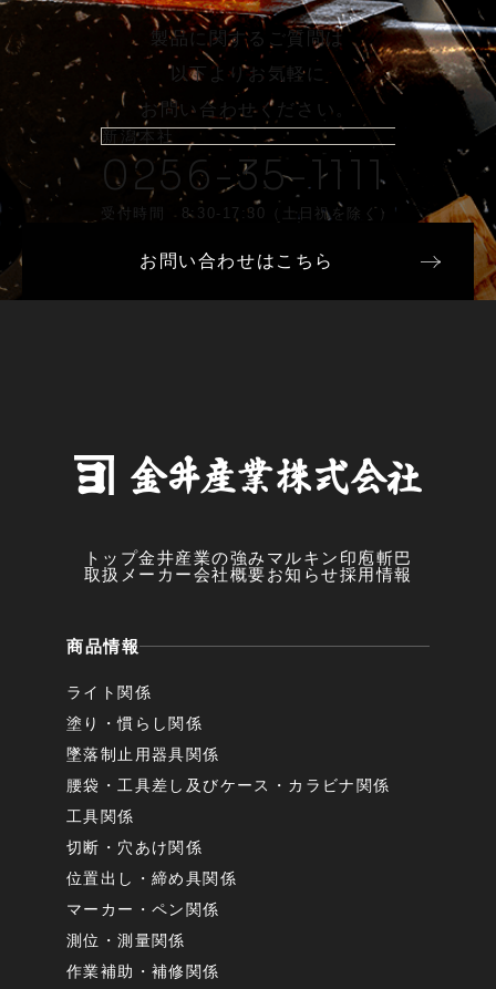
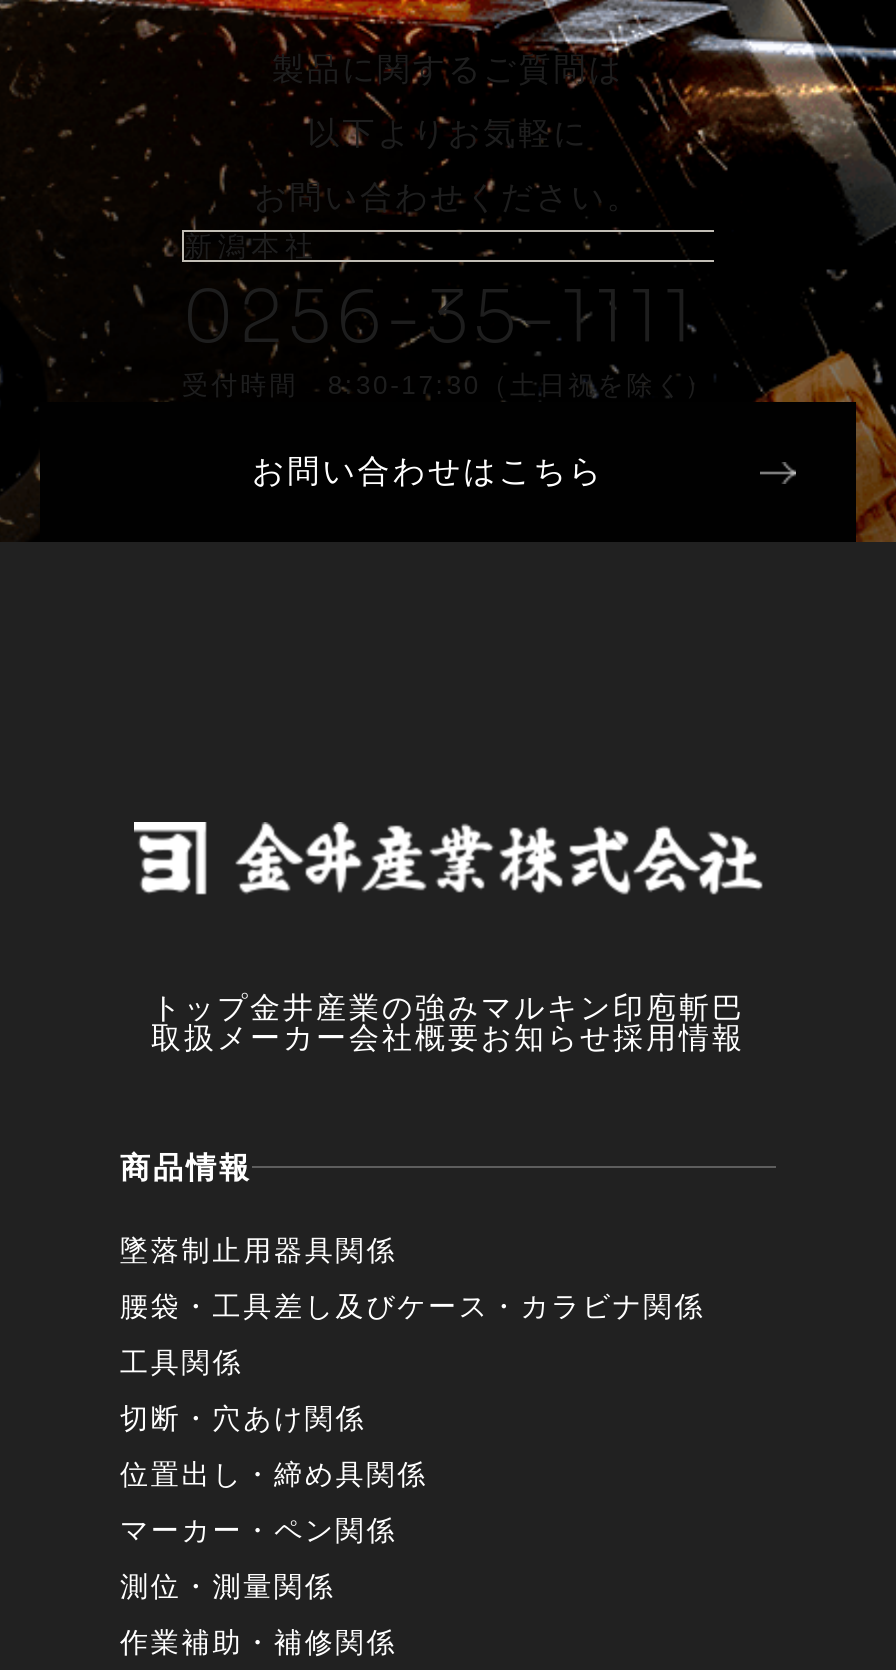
- ライト関係
- 塗り・慣らし関係
